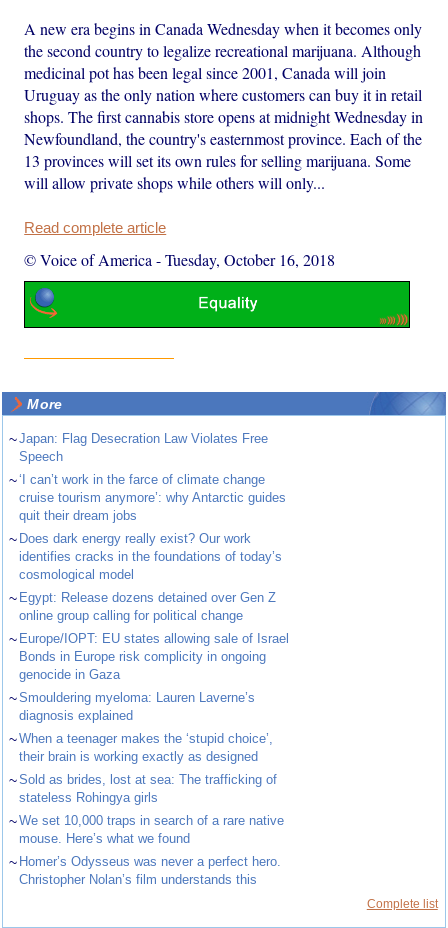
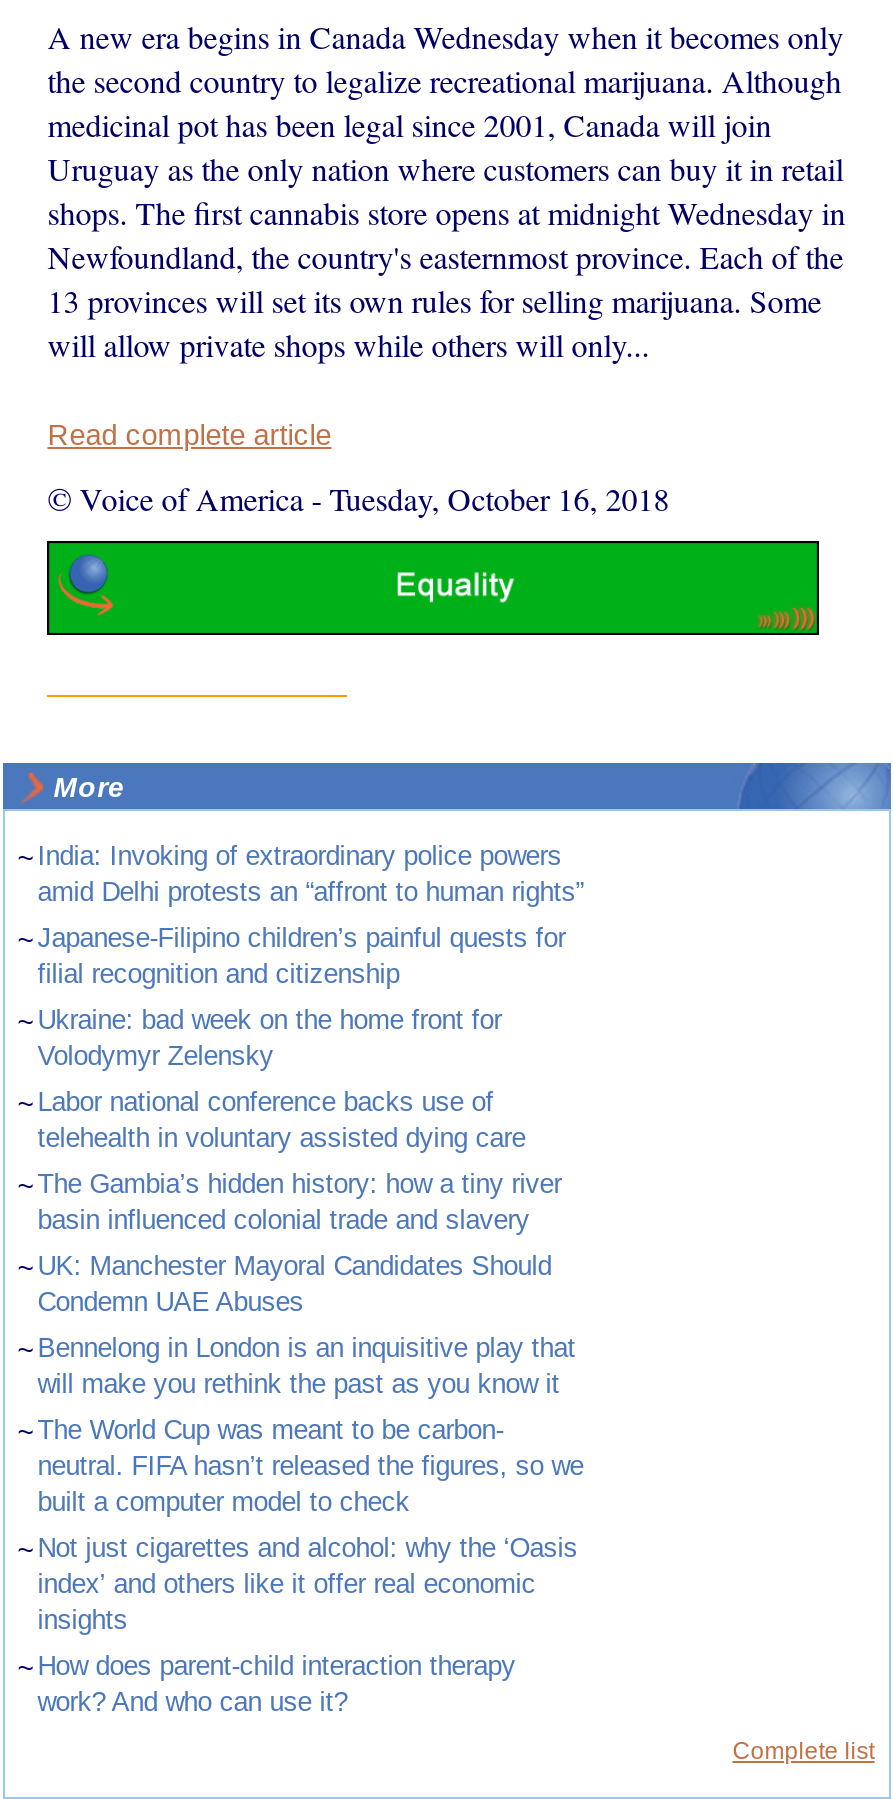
- ~ Japan: Flag Desecration Law Violates Free
- Speech
+ ~ India: Invoking of extraordinary police powers
+ amid Delhi protests an “affront to human rights”

- ~ ‘I can’t work in the farce of climate change
- cruise tourism anymore’: why Antarctic guides
- quit their dream jobs
+ ~ Japanese-Filipino children’s painful quests for
+ filial recognition and citizenship

- ~ Does dark energy really exist? Our work
- identifies cracks in the foundations of today’s
- cosmological model
+ ~ Ukraine: bad week on the home front for
+ Volodymyr Zelensky

- ~ Egypt: Release dozens detained over Gen Z
- online group calling for political change
+ ~ Labor national conference backs use of
+ telehealth in voluntary assisted dying care

- ~ Europe/IOPT: EU states allowing sale of Israel
- Bonds in Europe risk complicity in ongoing
- genocide in Gaza
+ ~ The Gambia’s hidden history: how a tiny river
+ basin influenced colonial trade and slavery

- ~ Smouldering myeloma: Lauren Laverne’s
- diagnosis explained
+ ~ UK: Manchester Mayoral Candidates Should
+ Condemn UAE Abuses

- ~ When a teenager makes the ‘stupid choice’,
- their brain is working exactly as designed
+ ~ Bennelong in London is an inquisitive play that
+ will make you rethink the past as you know it

- ~ Sold as brides, lost at sea: The trafficking of
- stateless Rohingya girls
+ ~ The World Cup was meant to be carbon-
+ neutral. FIFA hasn’t released the figures, so we
+ built a computer model to check

- ~ We set 10,000 traps in search of a rare native
- mouse. Here’s what we found
+ ~ Not just cigarettes and alcohol: why the ‘Oasis
+ index’ and others like it offer real economic
+ insights

- ~ Homer’s Odysseus was never a perfect hero.
- Christopher Nolan’s film understands this
+ ~ How does parent-child interaction therapy
+ work? And who can use it?
